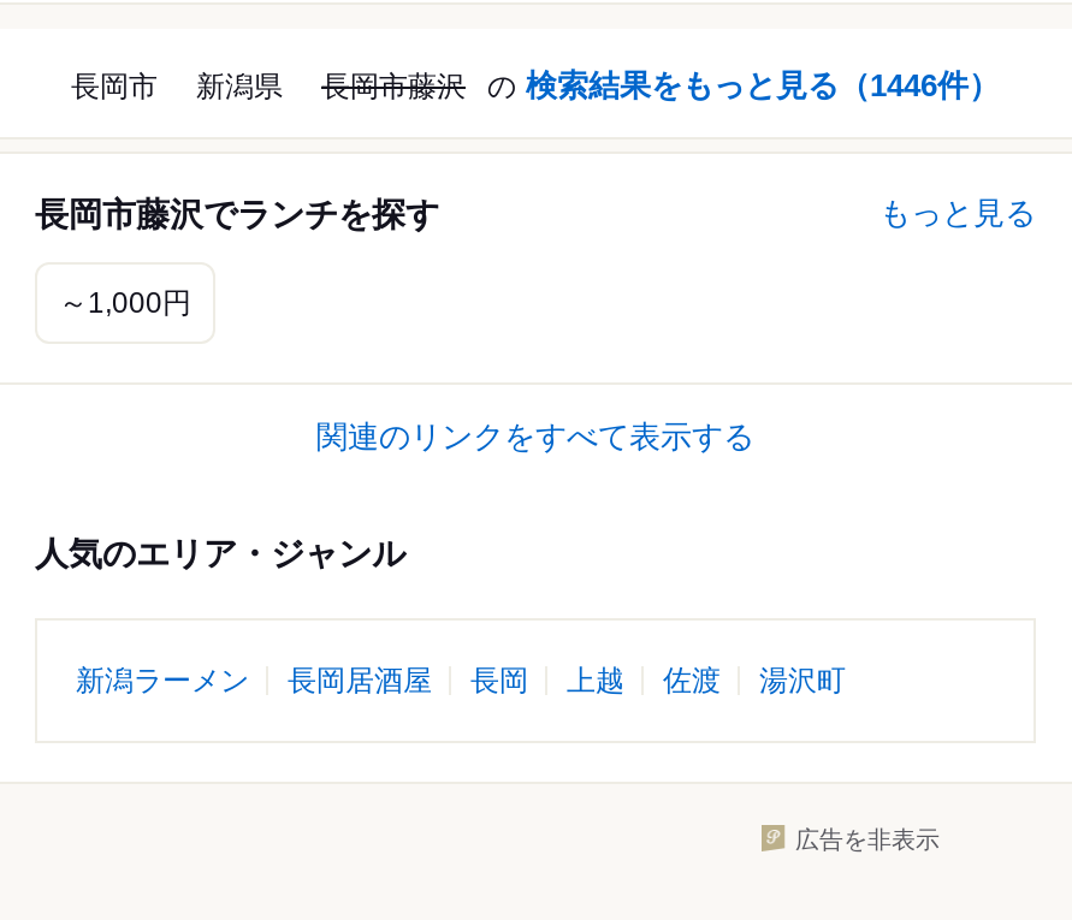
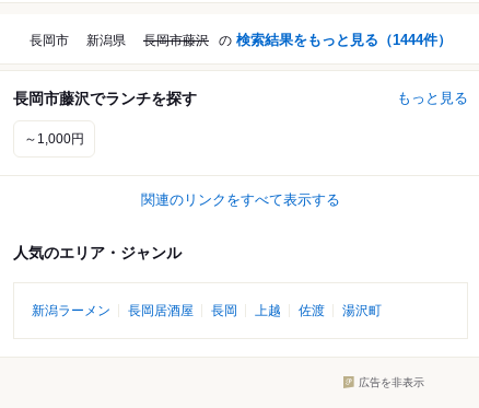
- の 検索結果をもっと見る（1446件）
+ の 検索結果をもっと見る（1444件）
